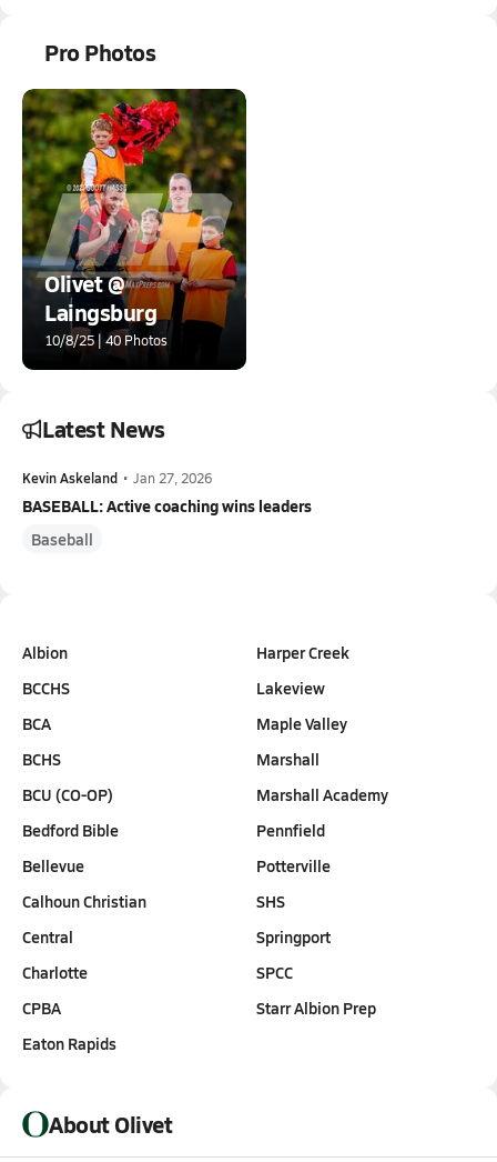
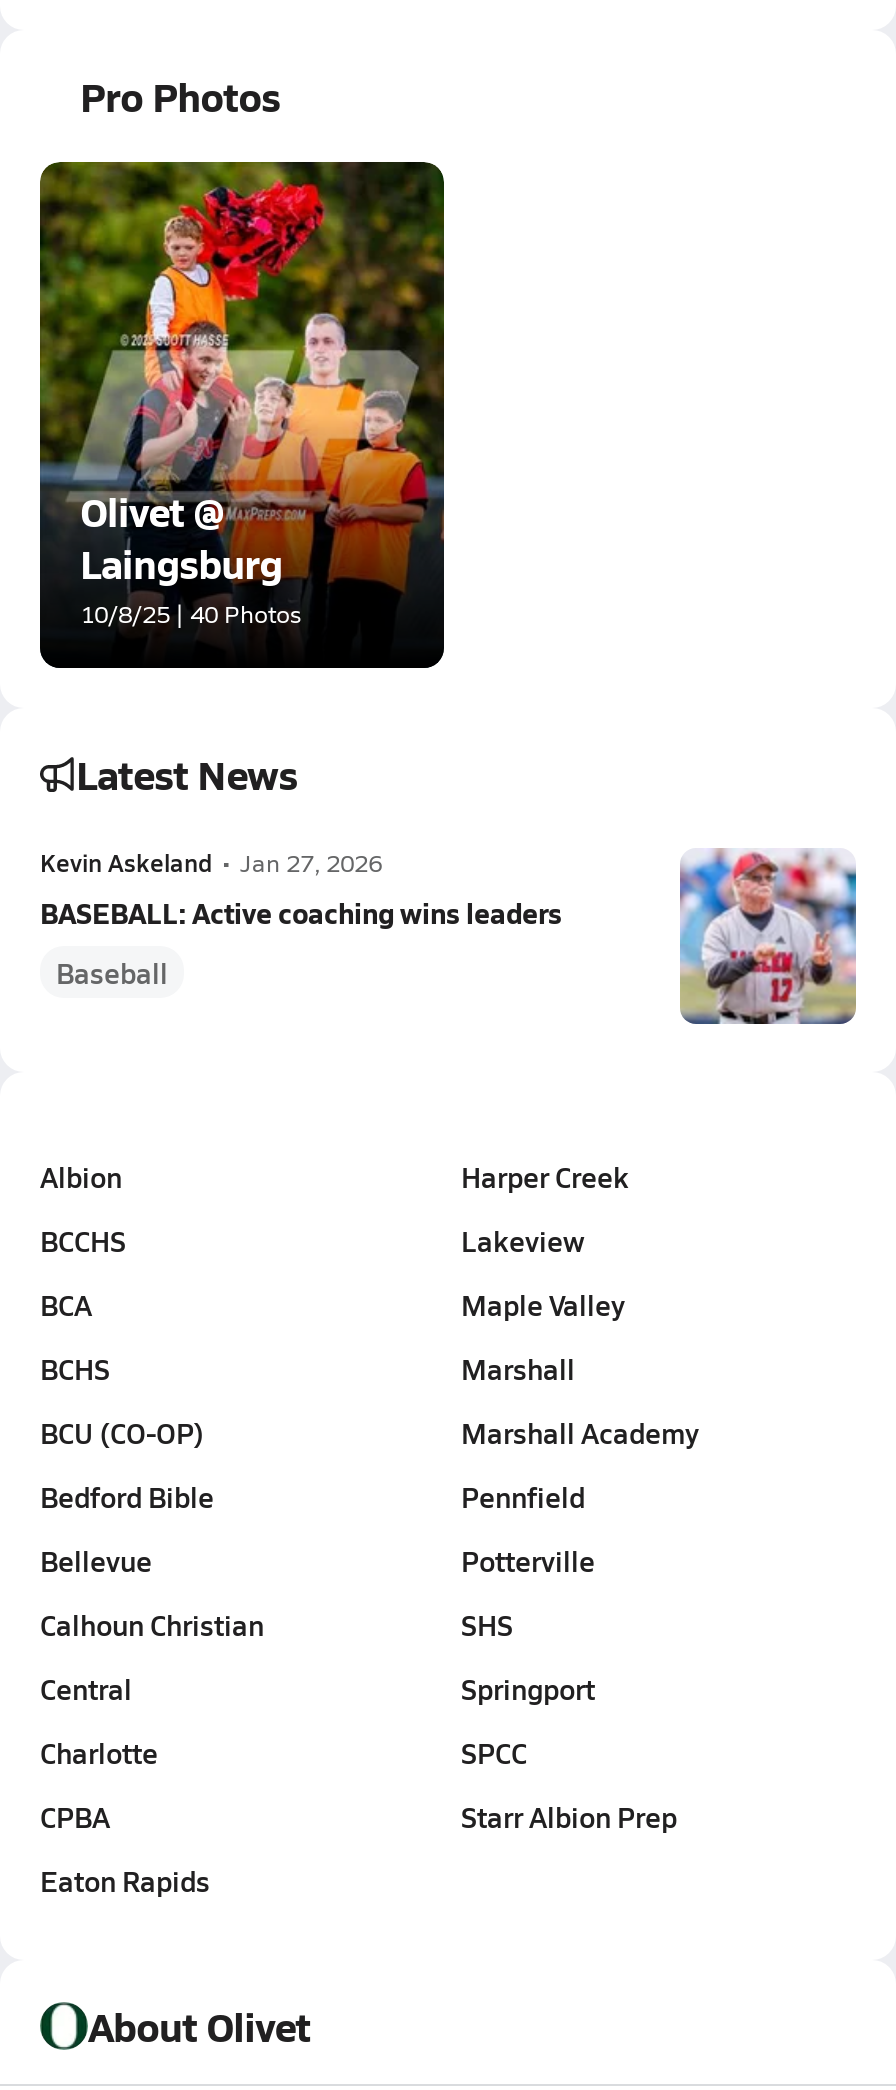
+ [image]
